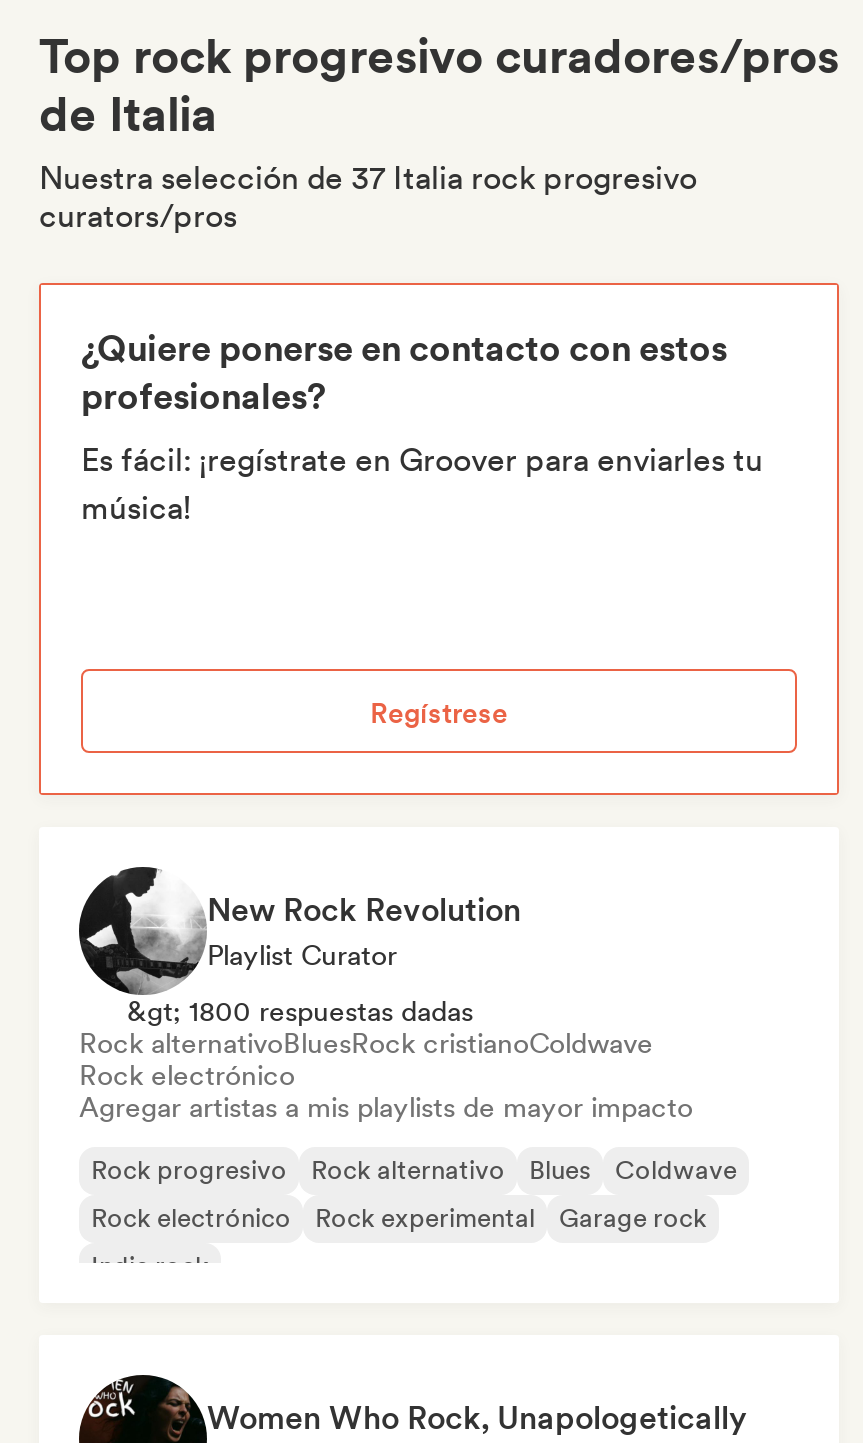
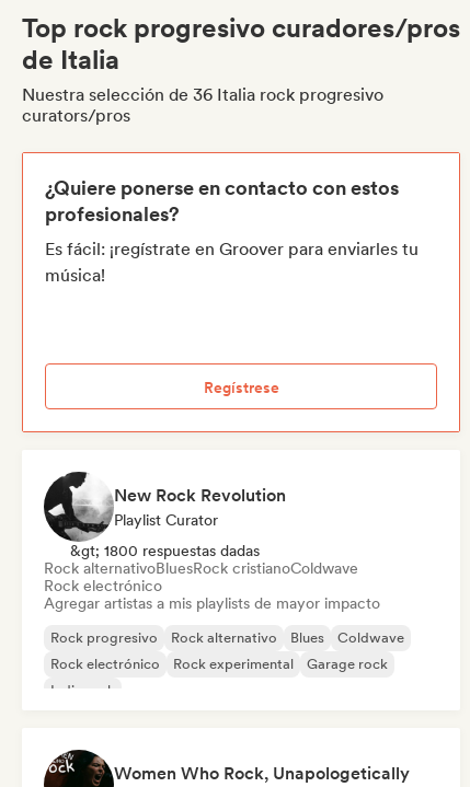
- Nuestra selección de 37 Italia rock progresivo
+ Nuestra selección de 36 Italia rock progresivo
